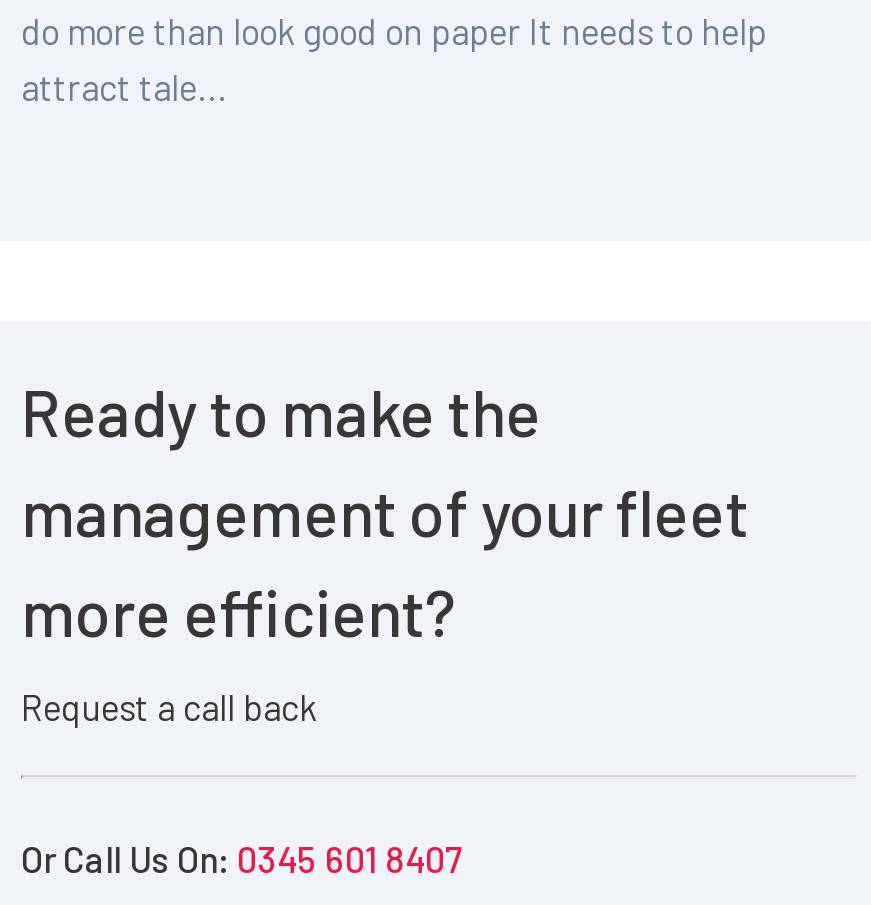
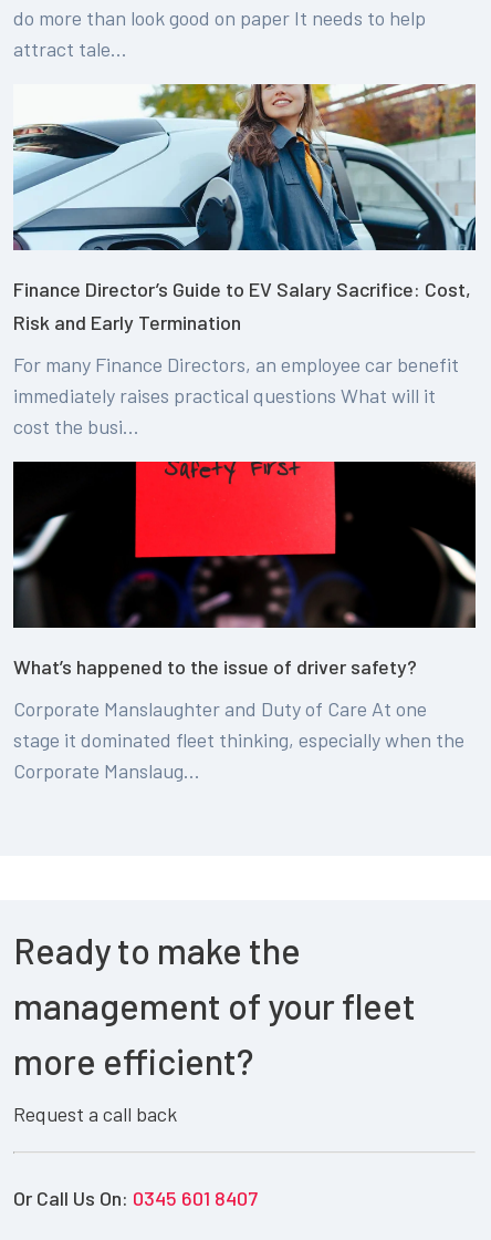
+ [image]
+ Finance Director’s Guide to EV Salary Sacrifice: Cost,
+ Risk and Early Termination
+ For many Finance Directors, an employee car benefit
+ immediately raises practical questions What will it
+ cost the busi...

+ [image]
+ What’s happened to the issue of driver safety?
+ Corporate Manslaughter and Duty of Care At one
+ stage it dominated fleet thinking, especially when the
+ Corporate Manslaug...
